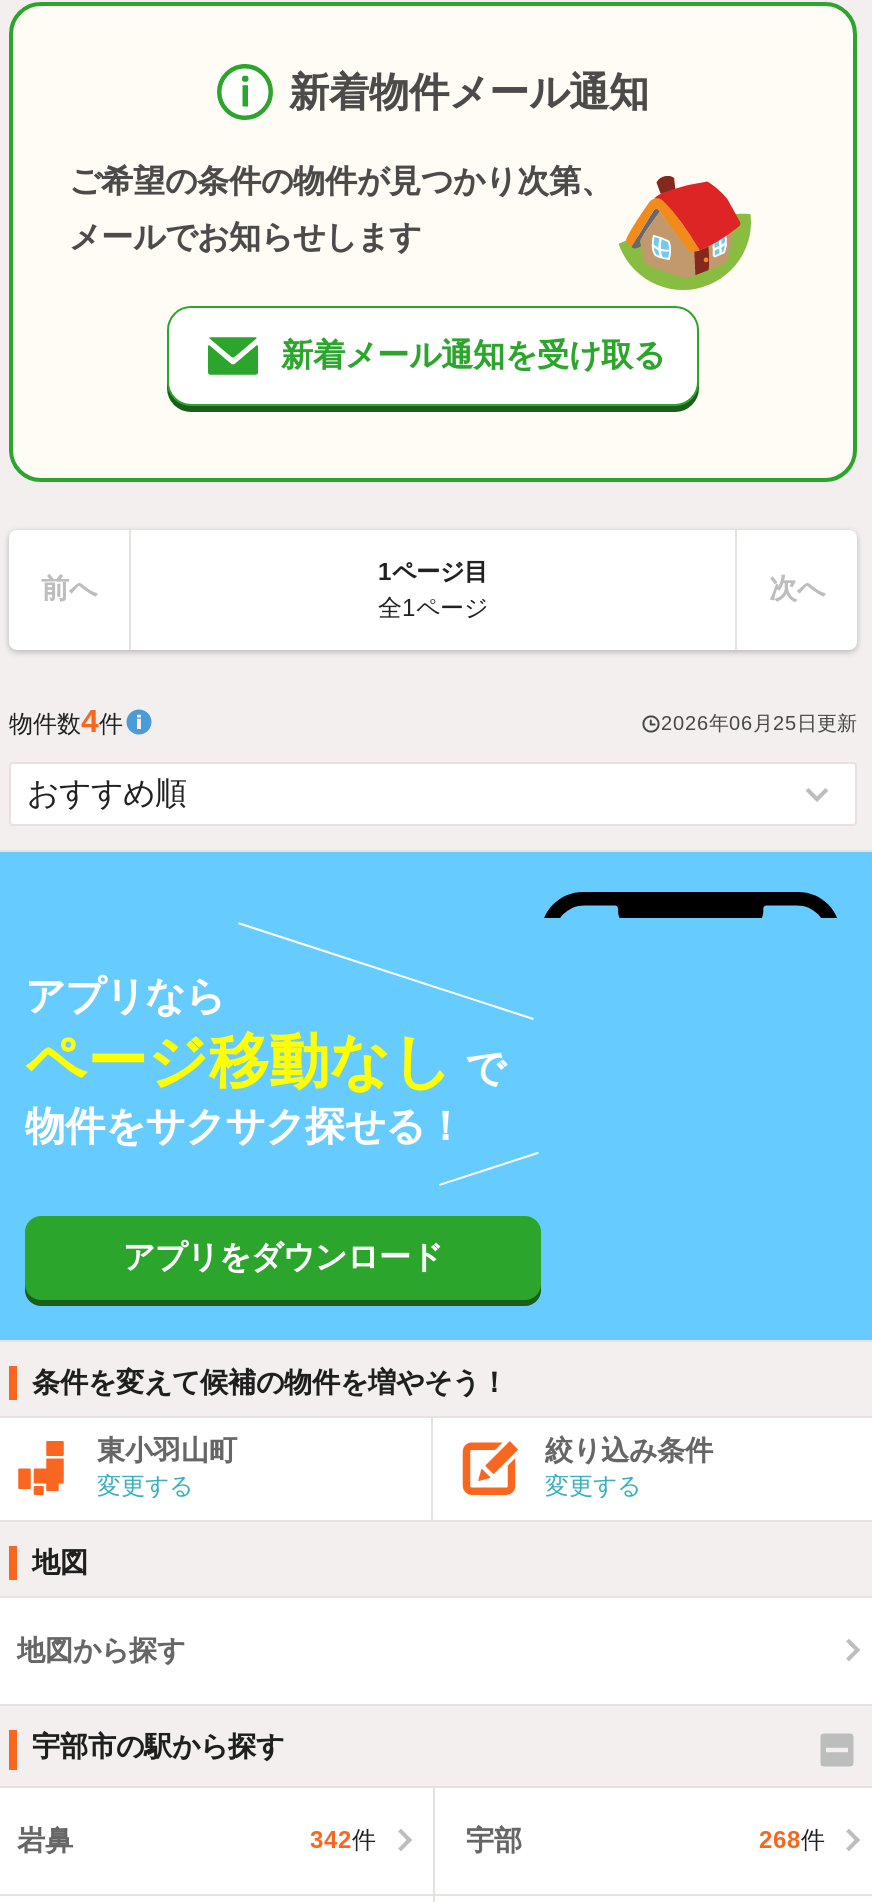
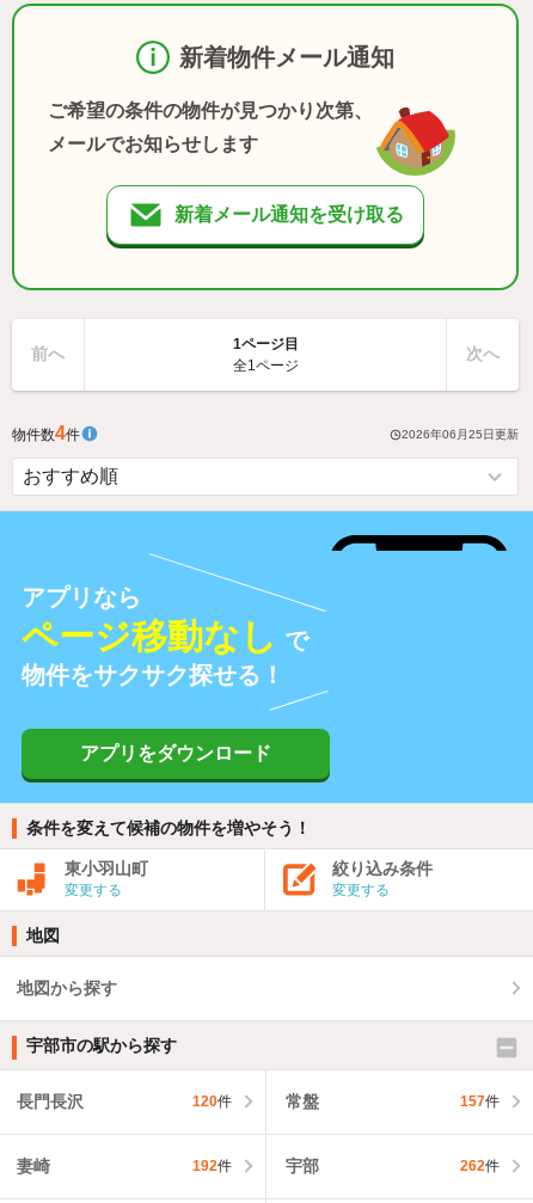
- 岩鼻
- 342件
+ 長門長沢
+ 120件
+ 常盤
+ 157件
+ 妻崎
+ 192件

- 268件
+ 262件
